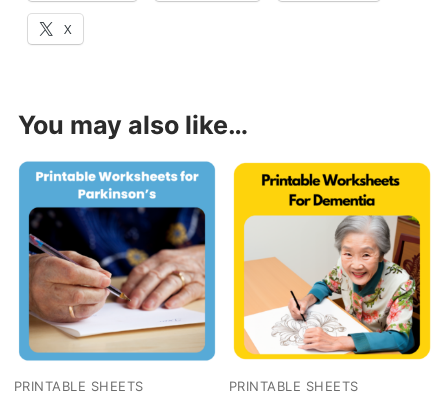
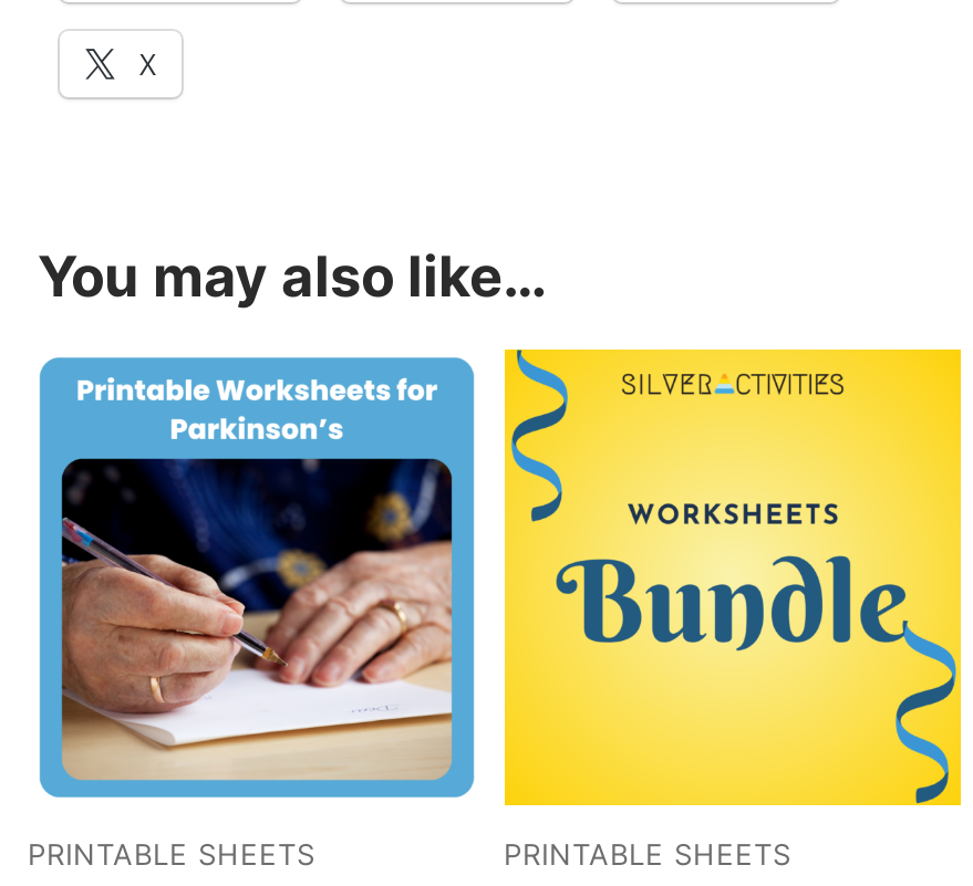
- [image]
+ [image]
